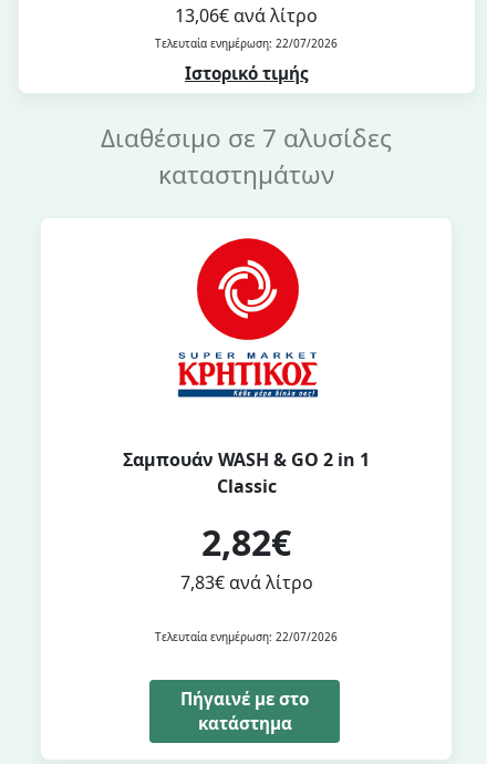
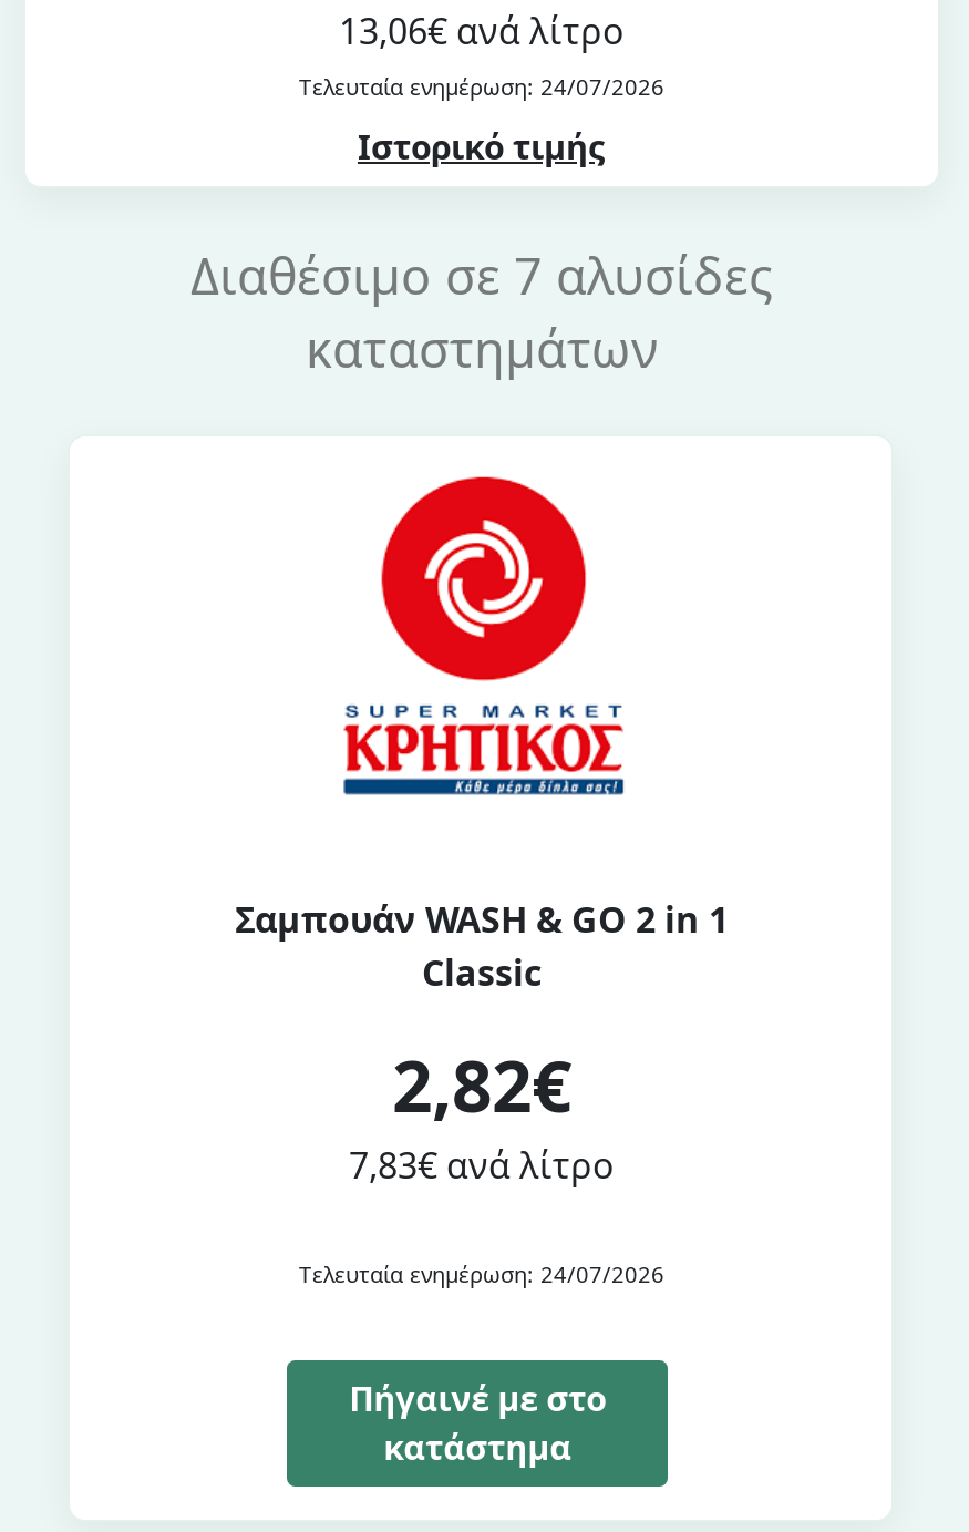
- Τελευταία ενημέρωση: 22/07/2026
+ Τελευταία ενημέρωση: 24/07/2026

- Τελευταία ενημέρωση: 22/07/2026
+ Τελευταία ενημέρωση: 24/07/2026
